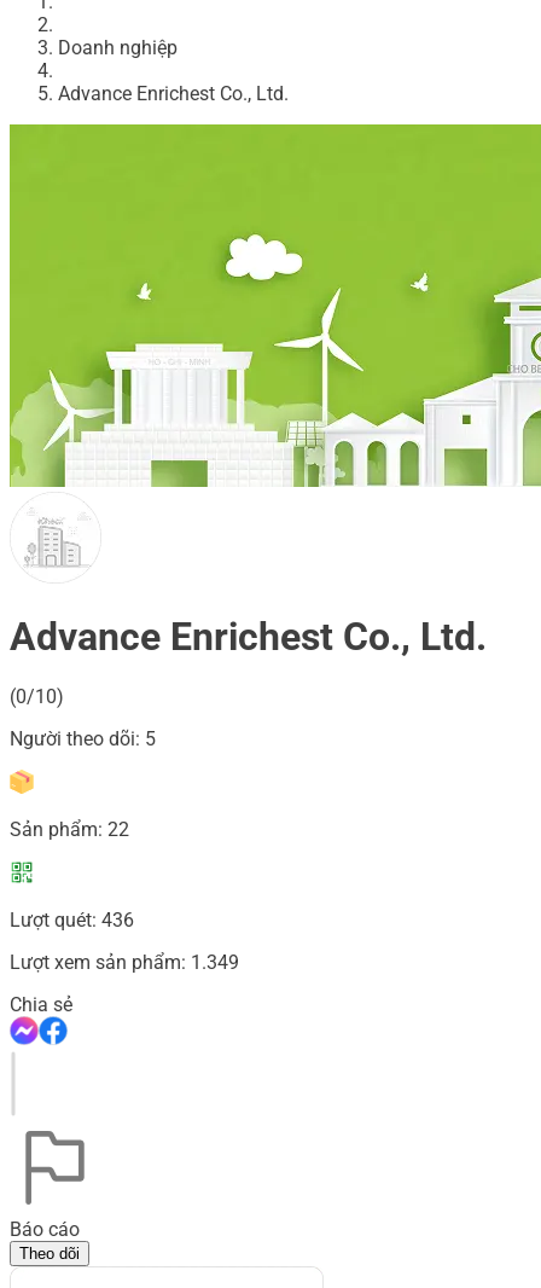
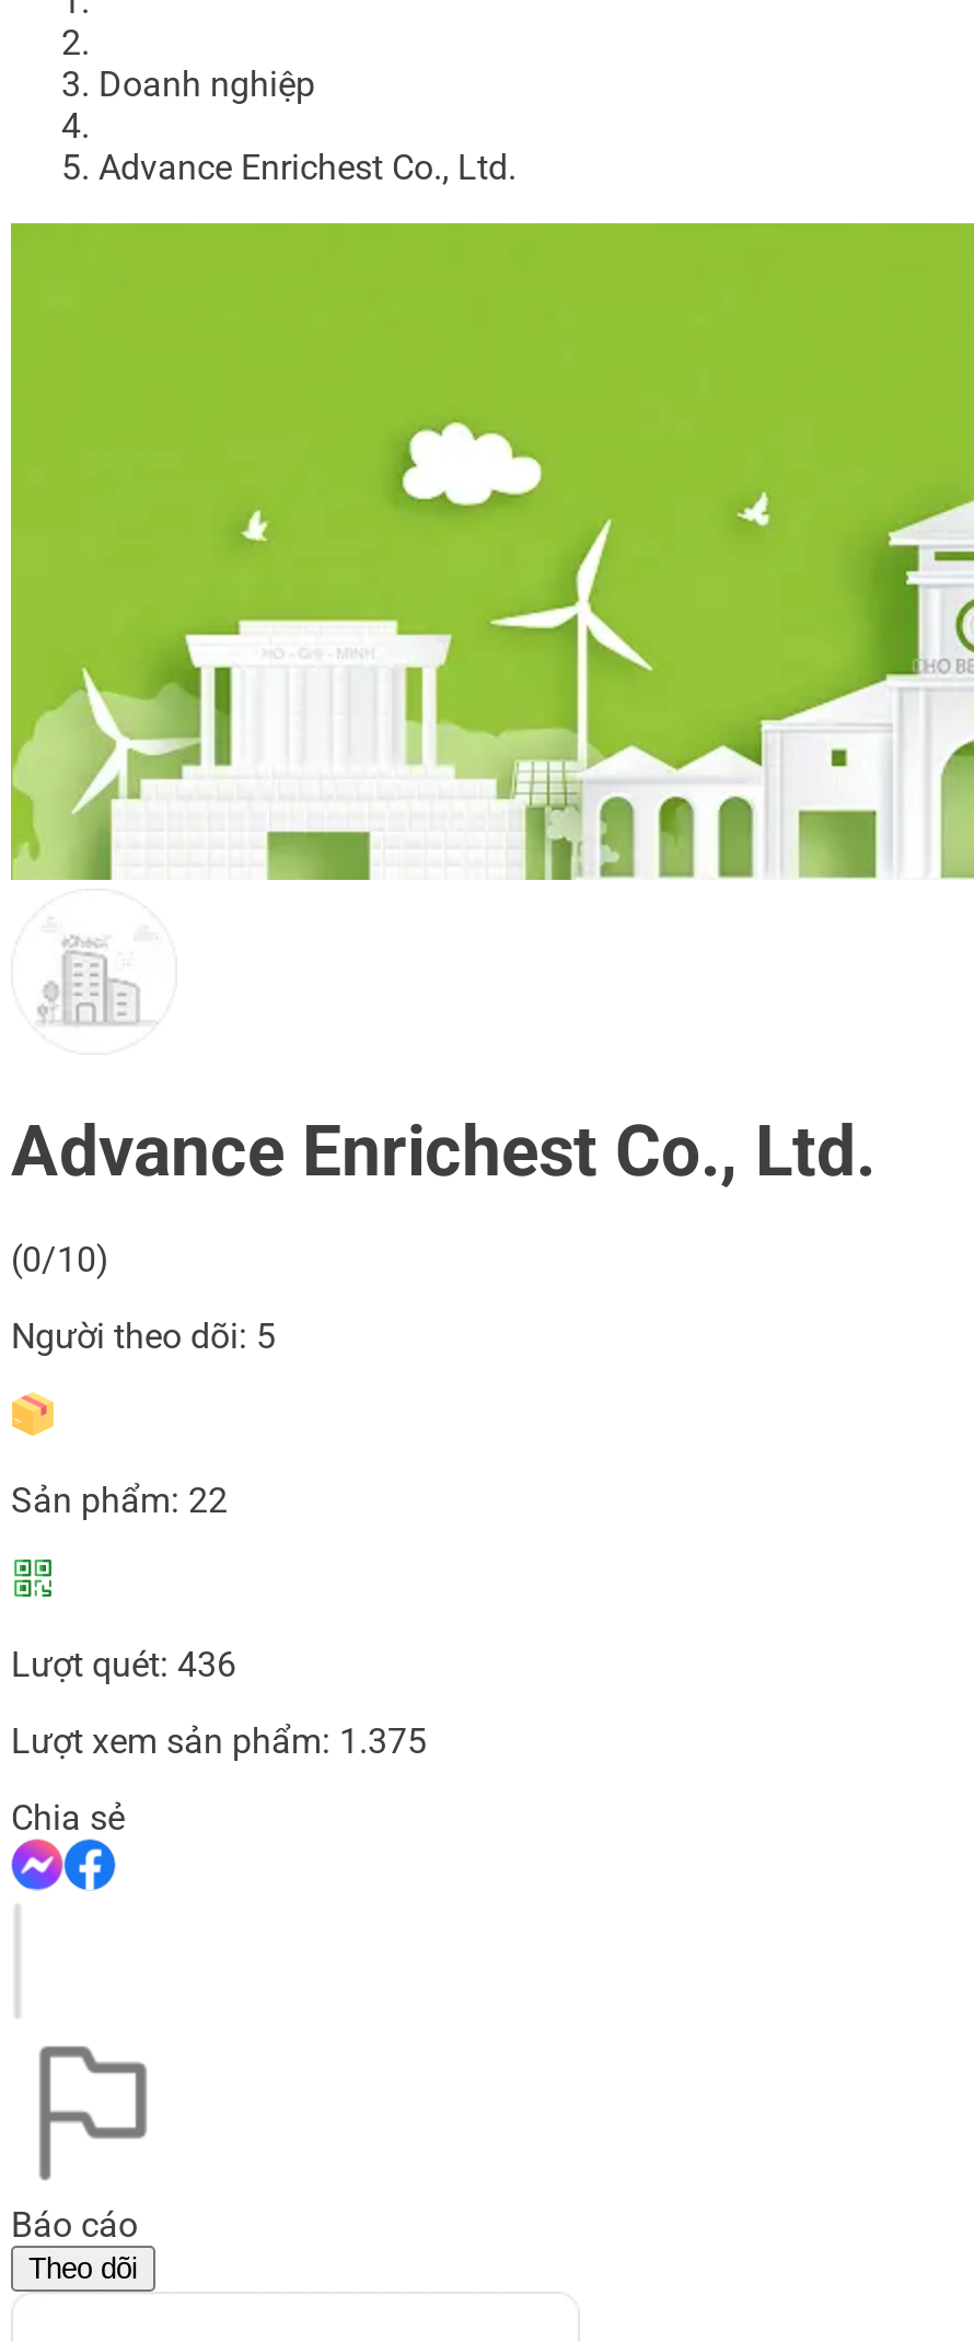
- Lượt xem sản phẩm: 1.349
+ Lượt xem sản phẩm: 1.375
